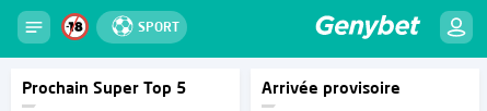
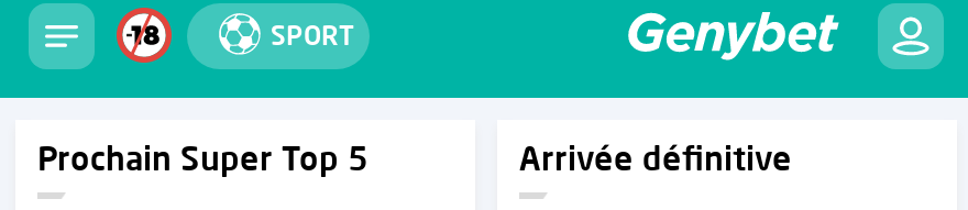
- Arrivée provisoire
+ Arrivée définitive
